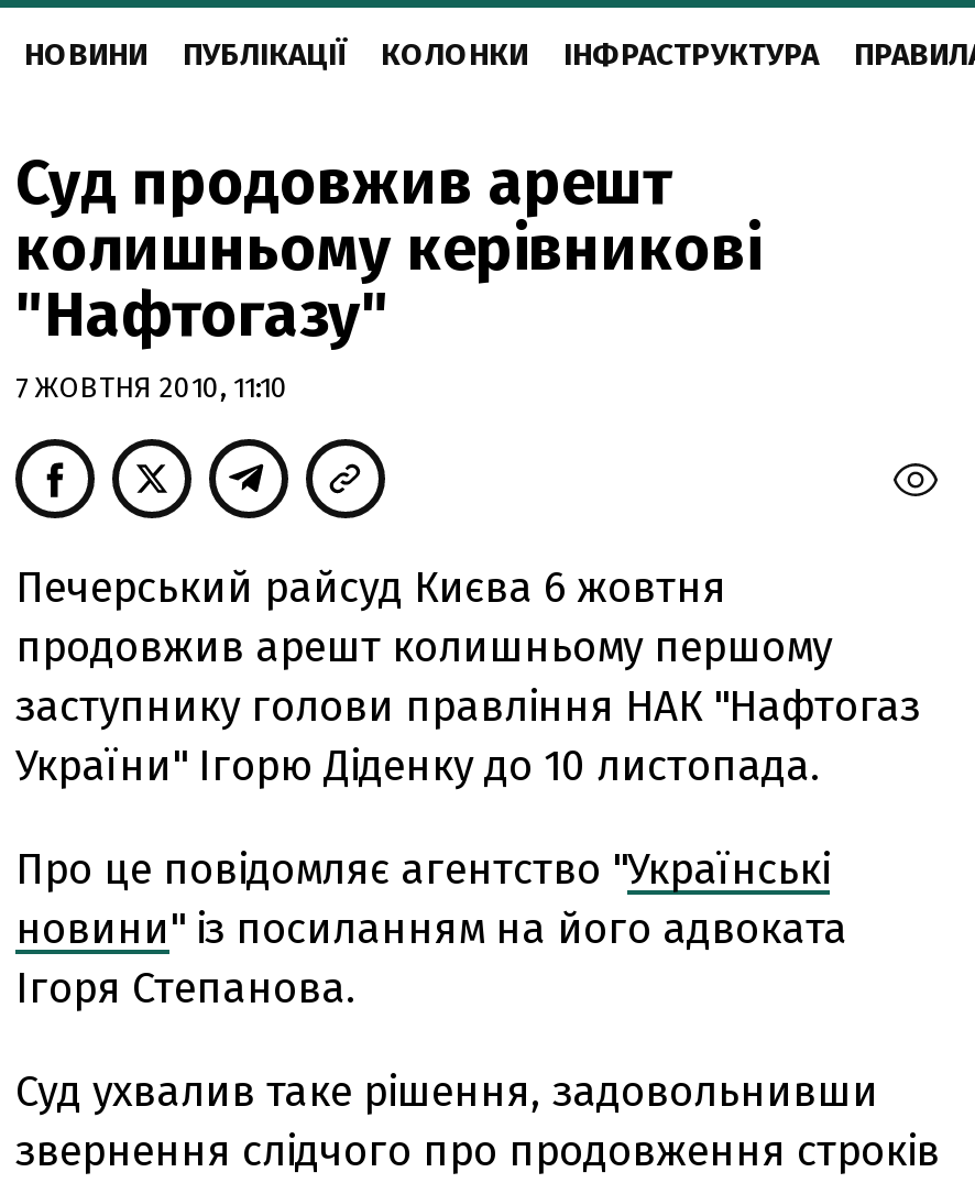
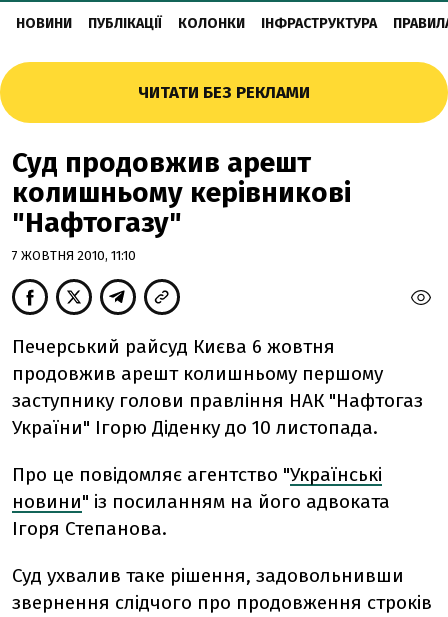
+ ЧИТАТИ БЕЗ РЕКЛАМИ
